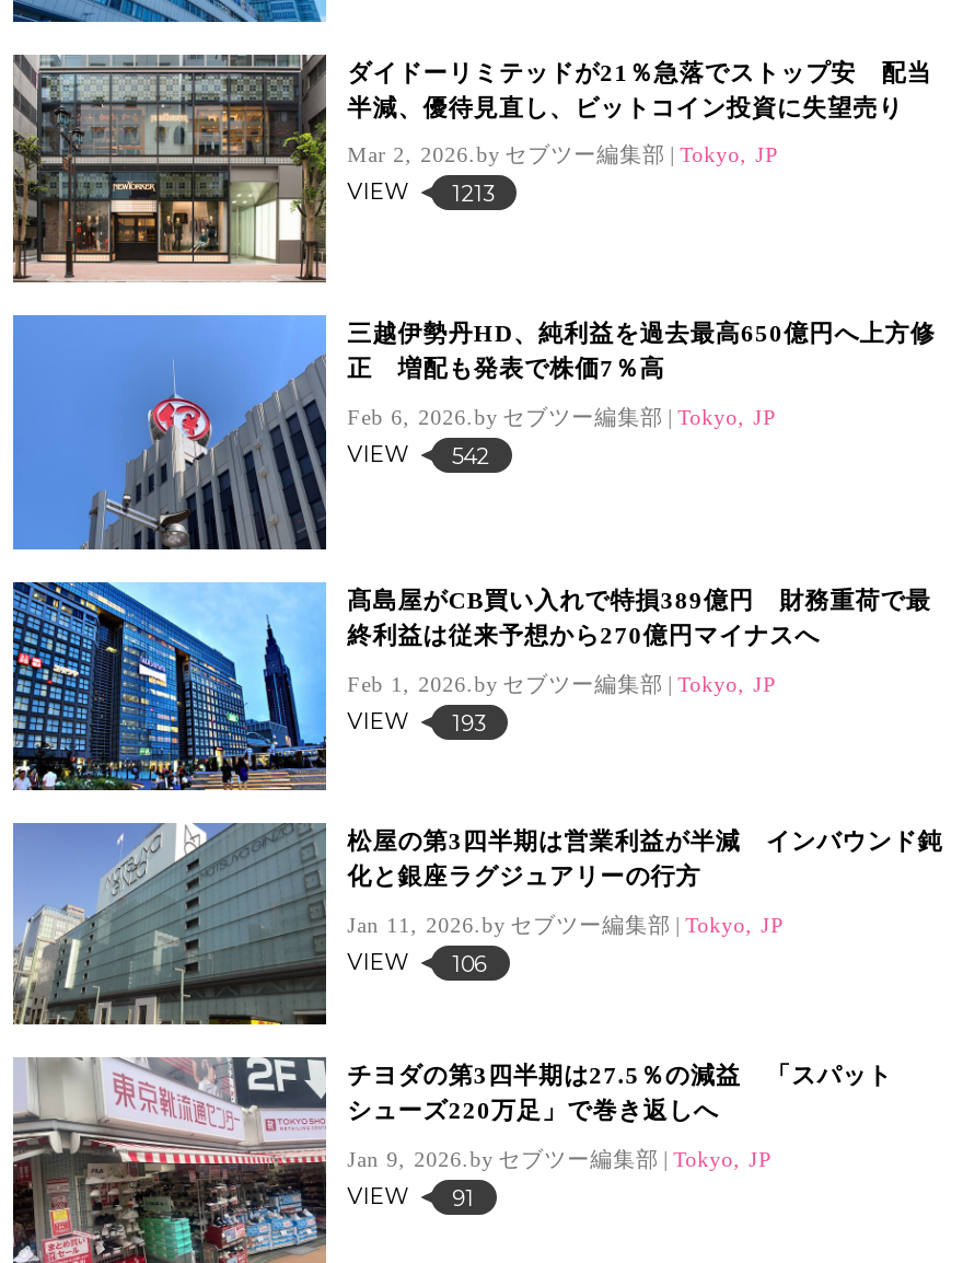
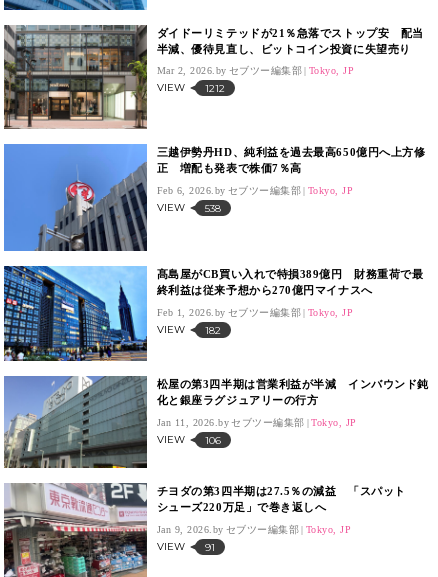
- VIEW 1213
+ VIEW 1212

- VIEW 542
+ VIEW 538

- VIEW 193
+ VIEW 182
